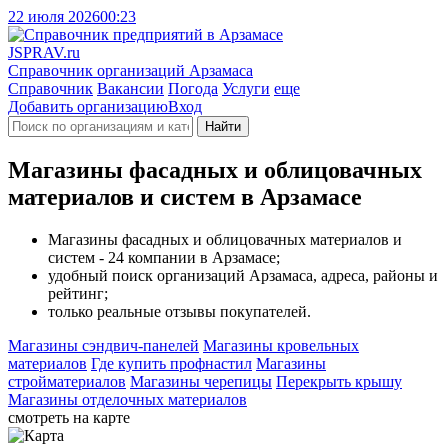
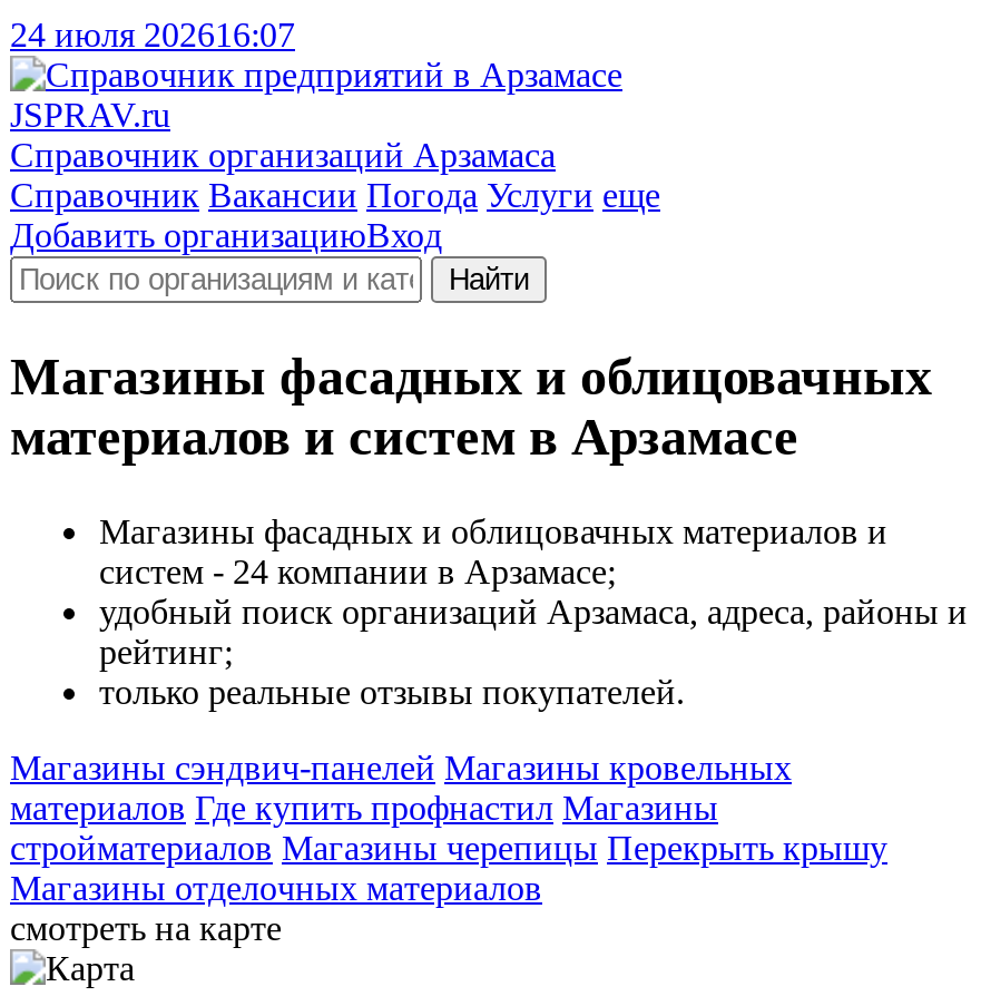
- 22 июля 202600:23
+ 24 июля 202616:07
